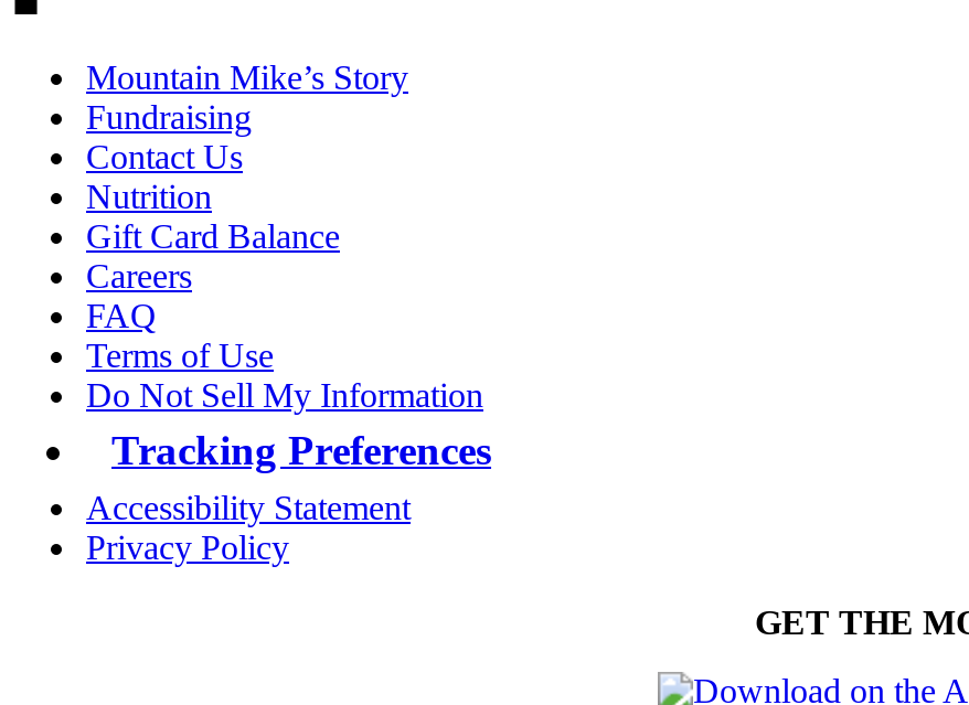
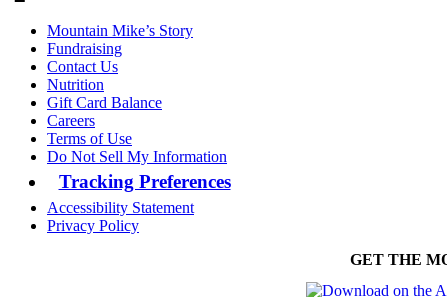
- FAQ
